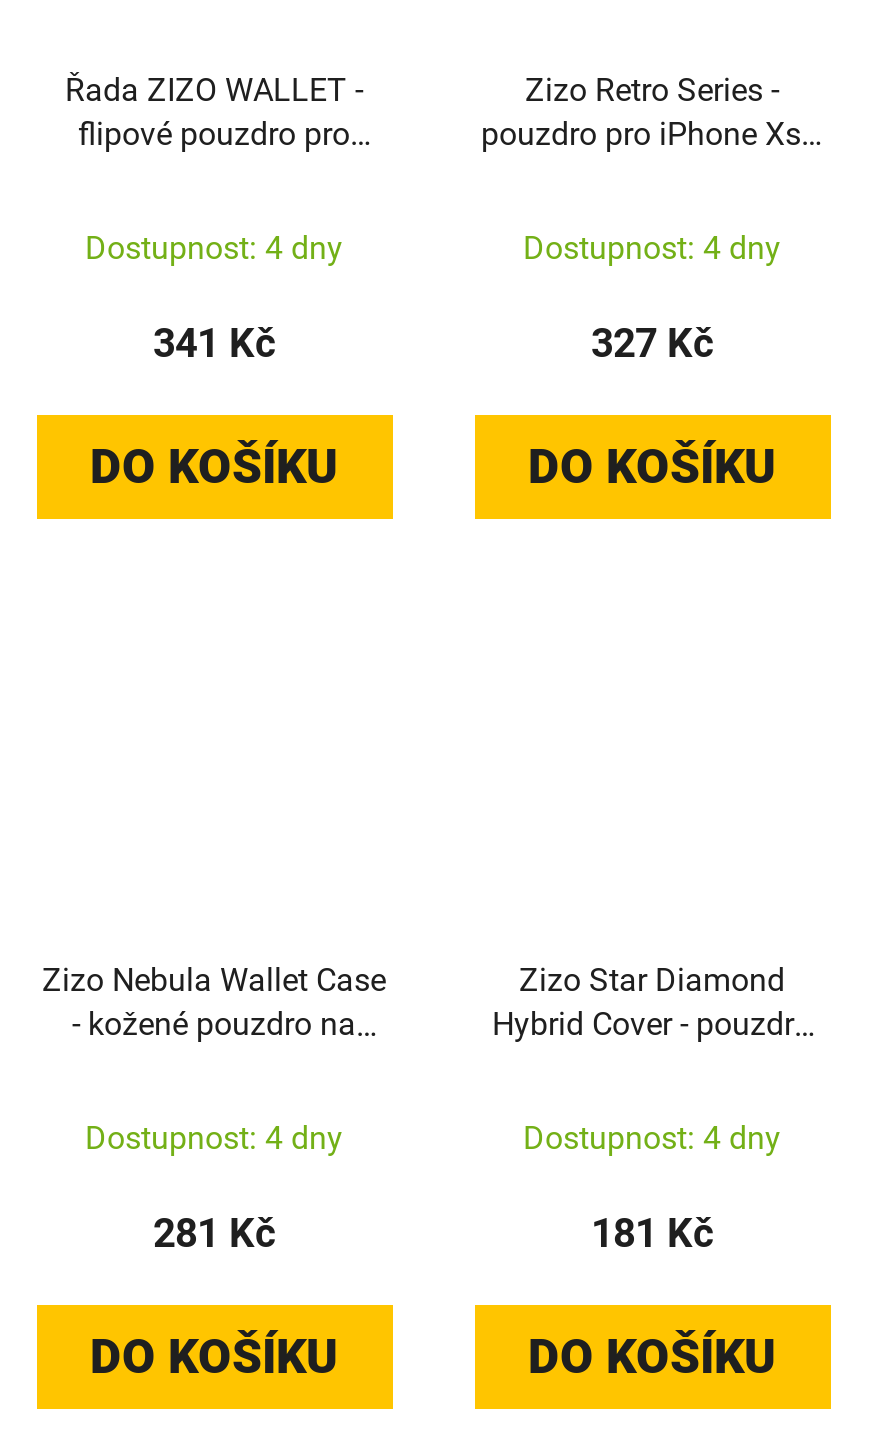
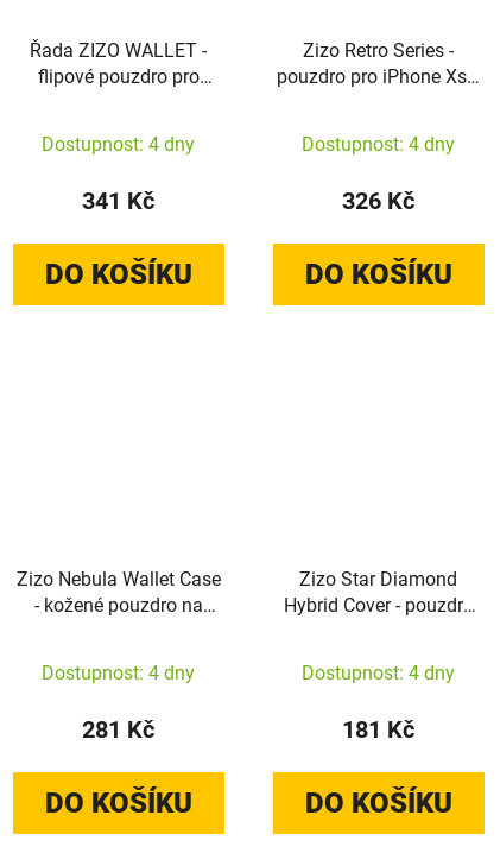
- 327 Kč
+ 326 Kč
